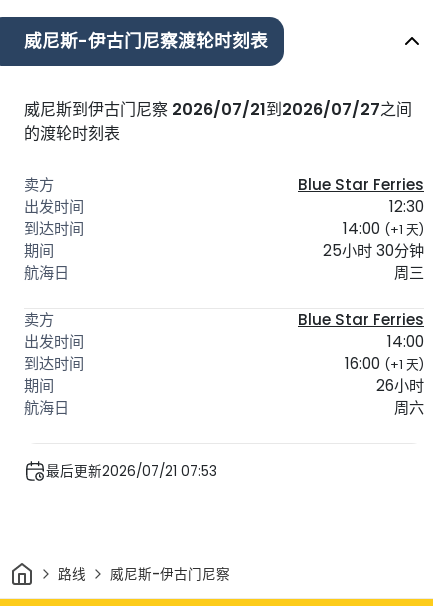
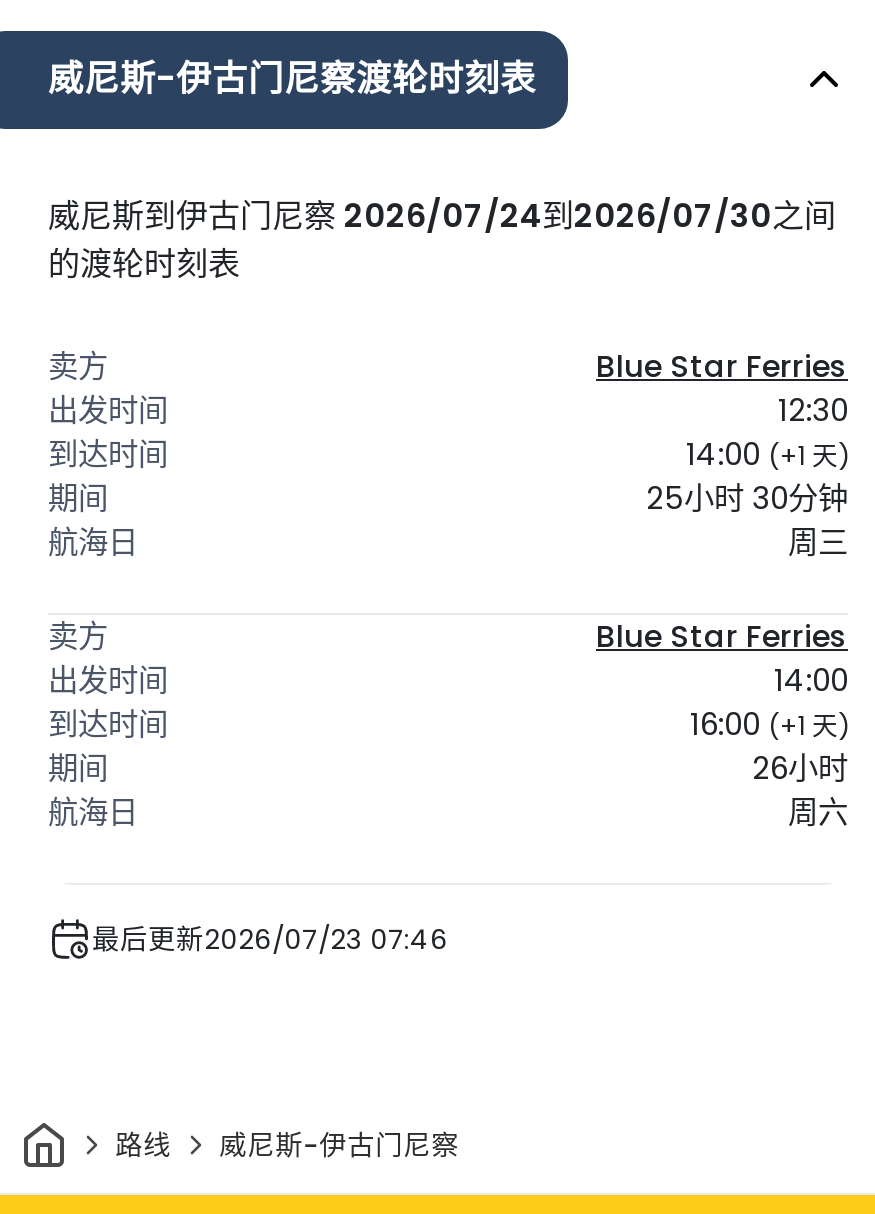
- 威尼斯到伊古门尼察2026/07/21到2026/07/27之间
+ 威尼斯到伊古门尼察2026/07/24到2026/07/30之间

- 最后更新2026/07/21 07:53
+ 最后更新2026/07/23 07:46
